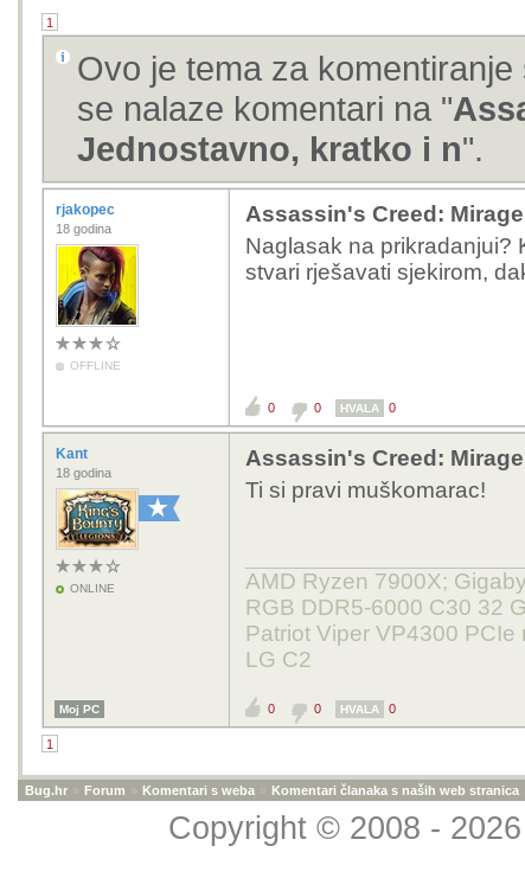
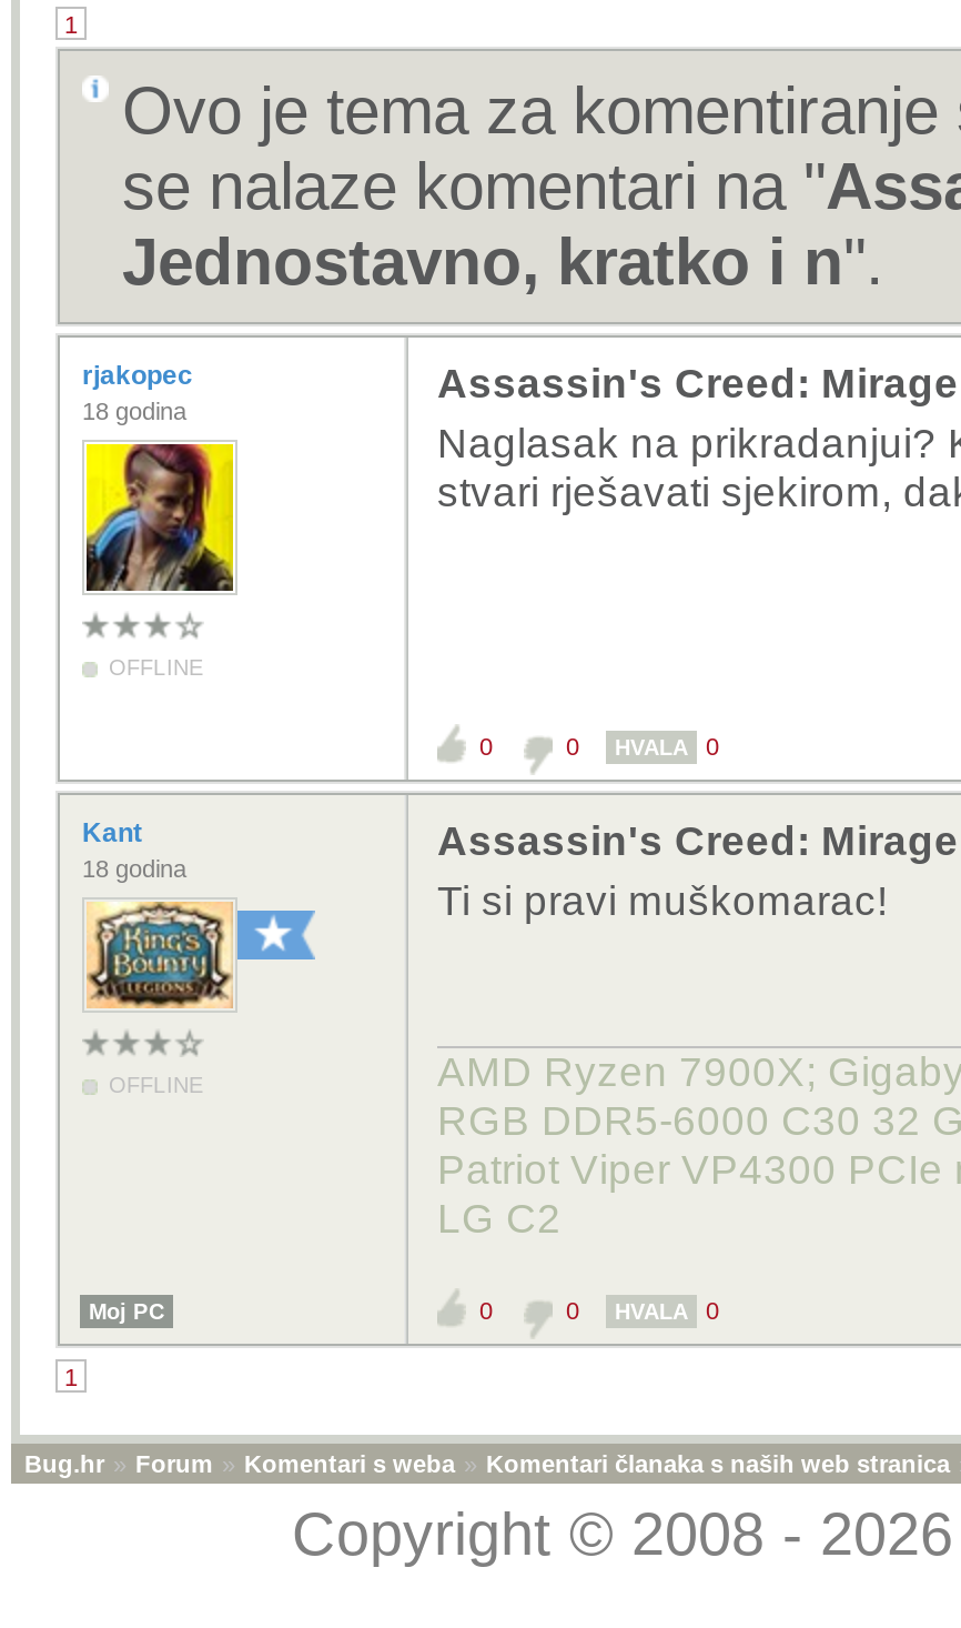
- ONLINE
+ OFFLINE
